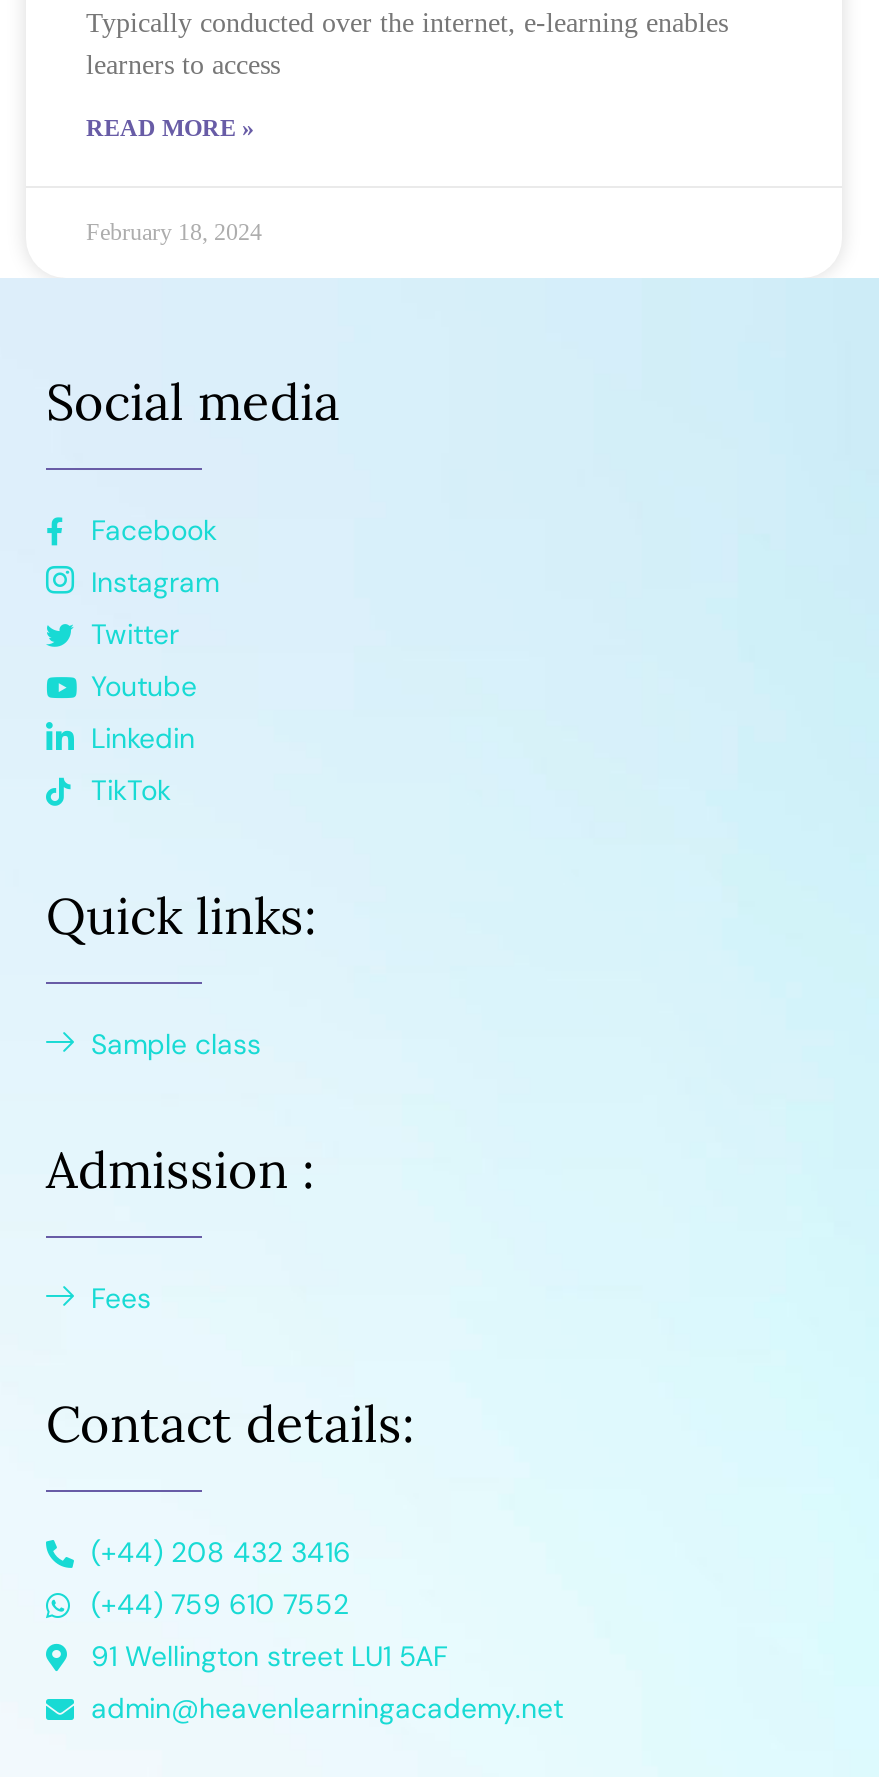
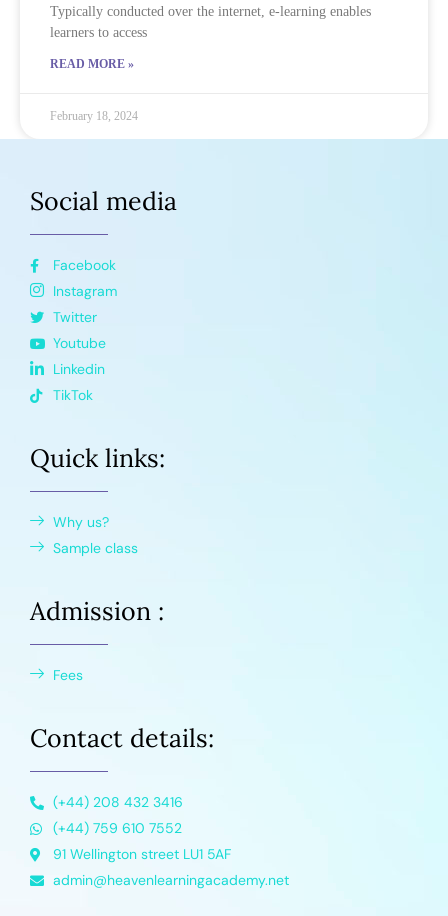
+ Why us?
